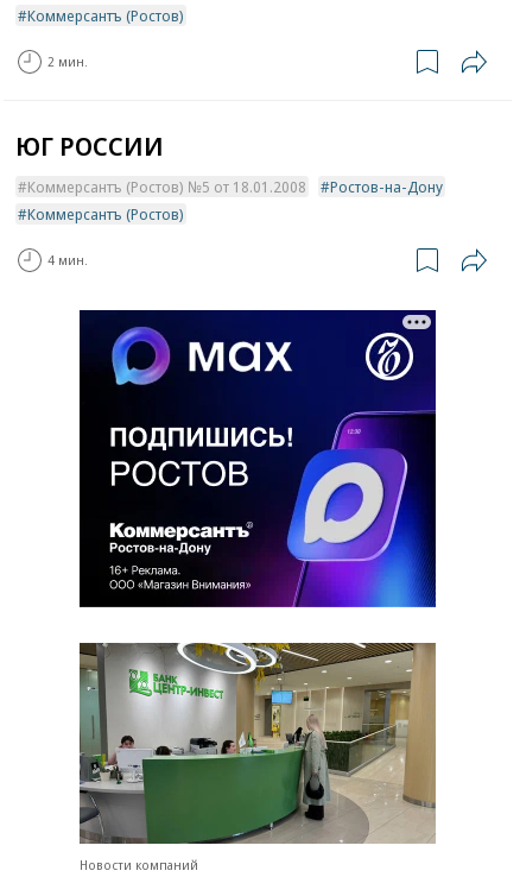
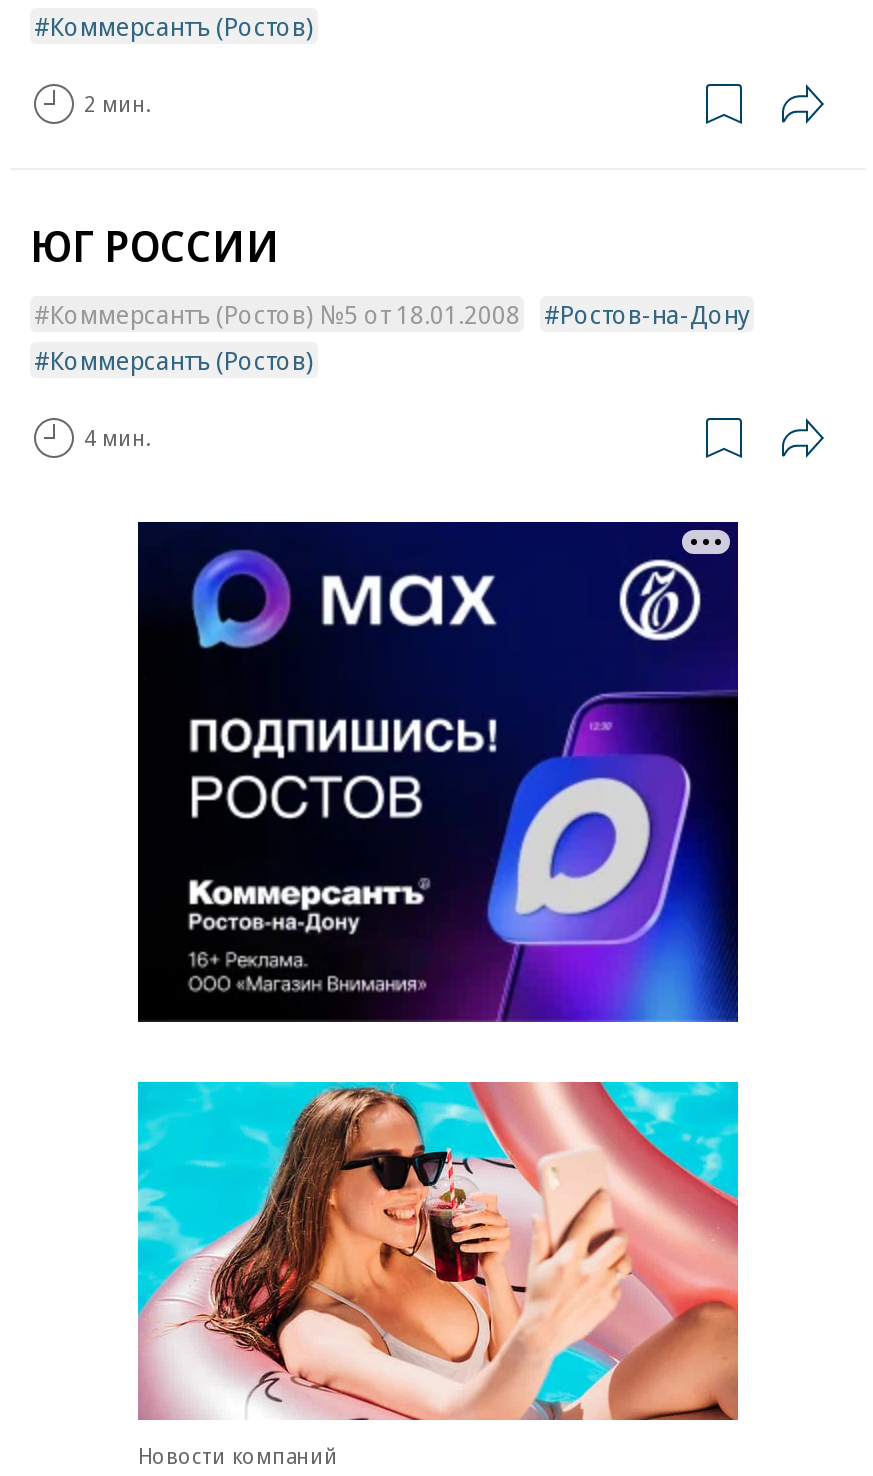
- [image]
+ [image]
